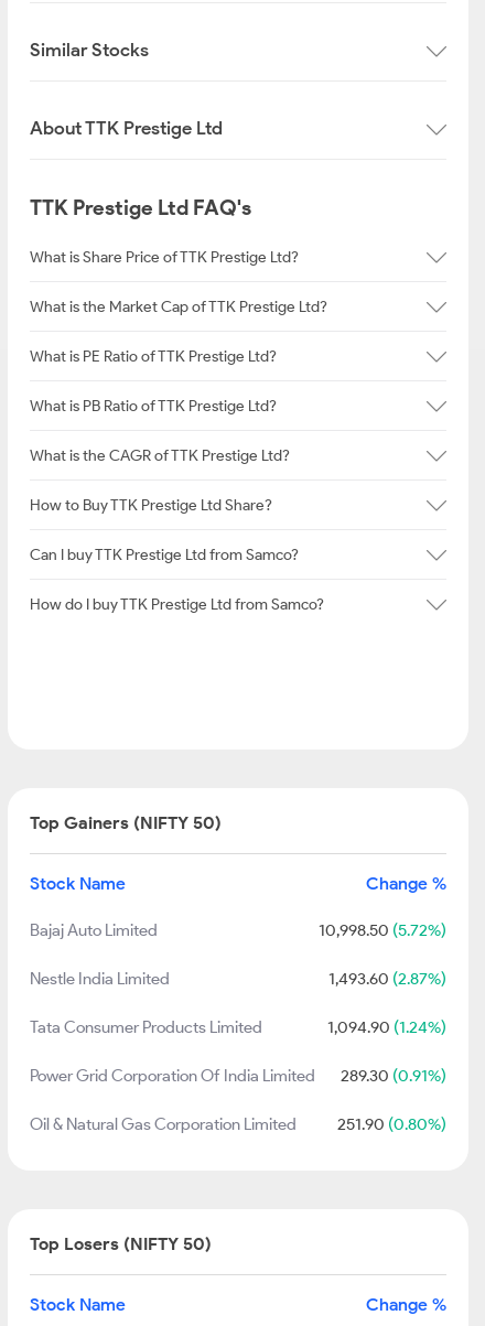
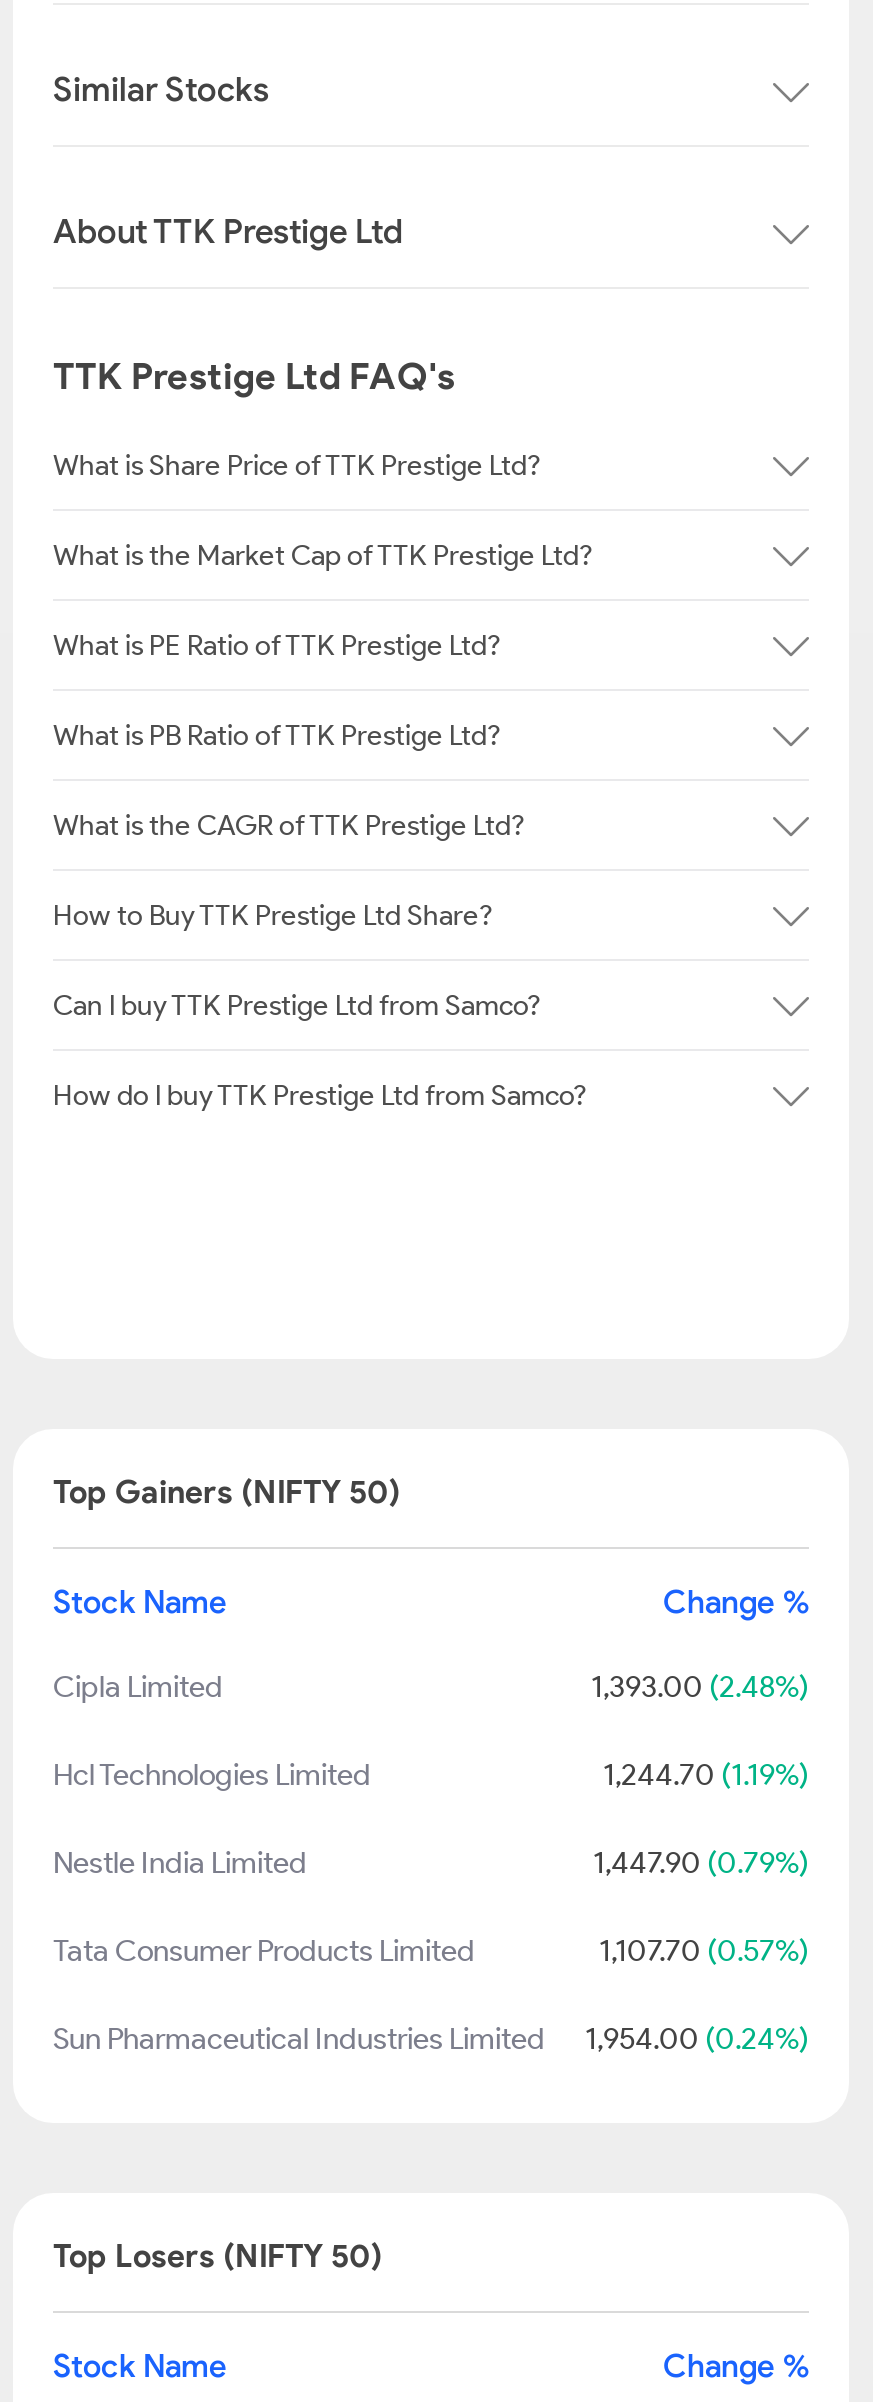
- Bajaj Auto Limited
- 10,998.50 (5.72%)
+ Cipla Limited
+ 1,393.00 (2.48%)
+ Hcl Technologies Limited
+ 1,244.70 (1.19%)

moved down: Nestle India Limited | Tata Consumer Products Limited

- 1,493.60 (2.87%)
+ 1,447.90 (0.79%)

- 1,094.90 (1.24%)
- Power Grid Corporation Of India Limited
- 289.30 (0.91%)
- Oil & Natural Gas Corporation Limited
- 251.90 (0.80%)
+ 1,107.70 (0.57%)
+ Sun Pharmaceutical Industries Limited
+ 1,954.00 (0.24%)
